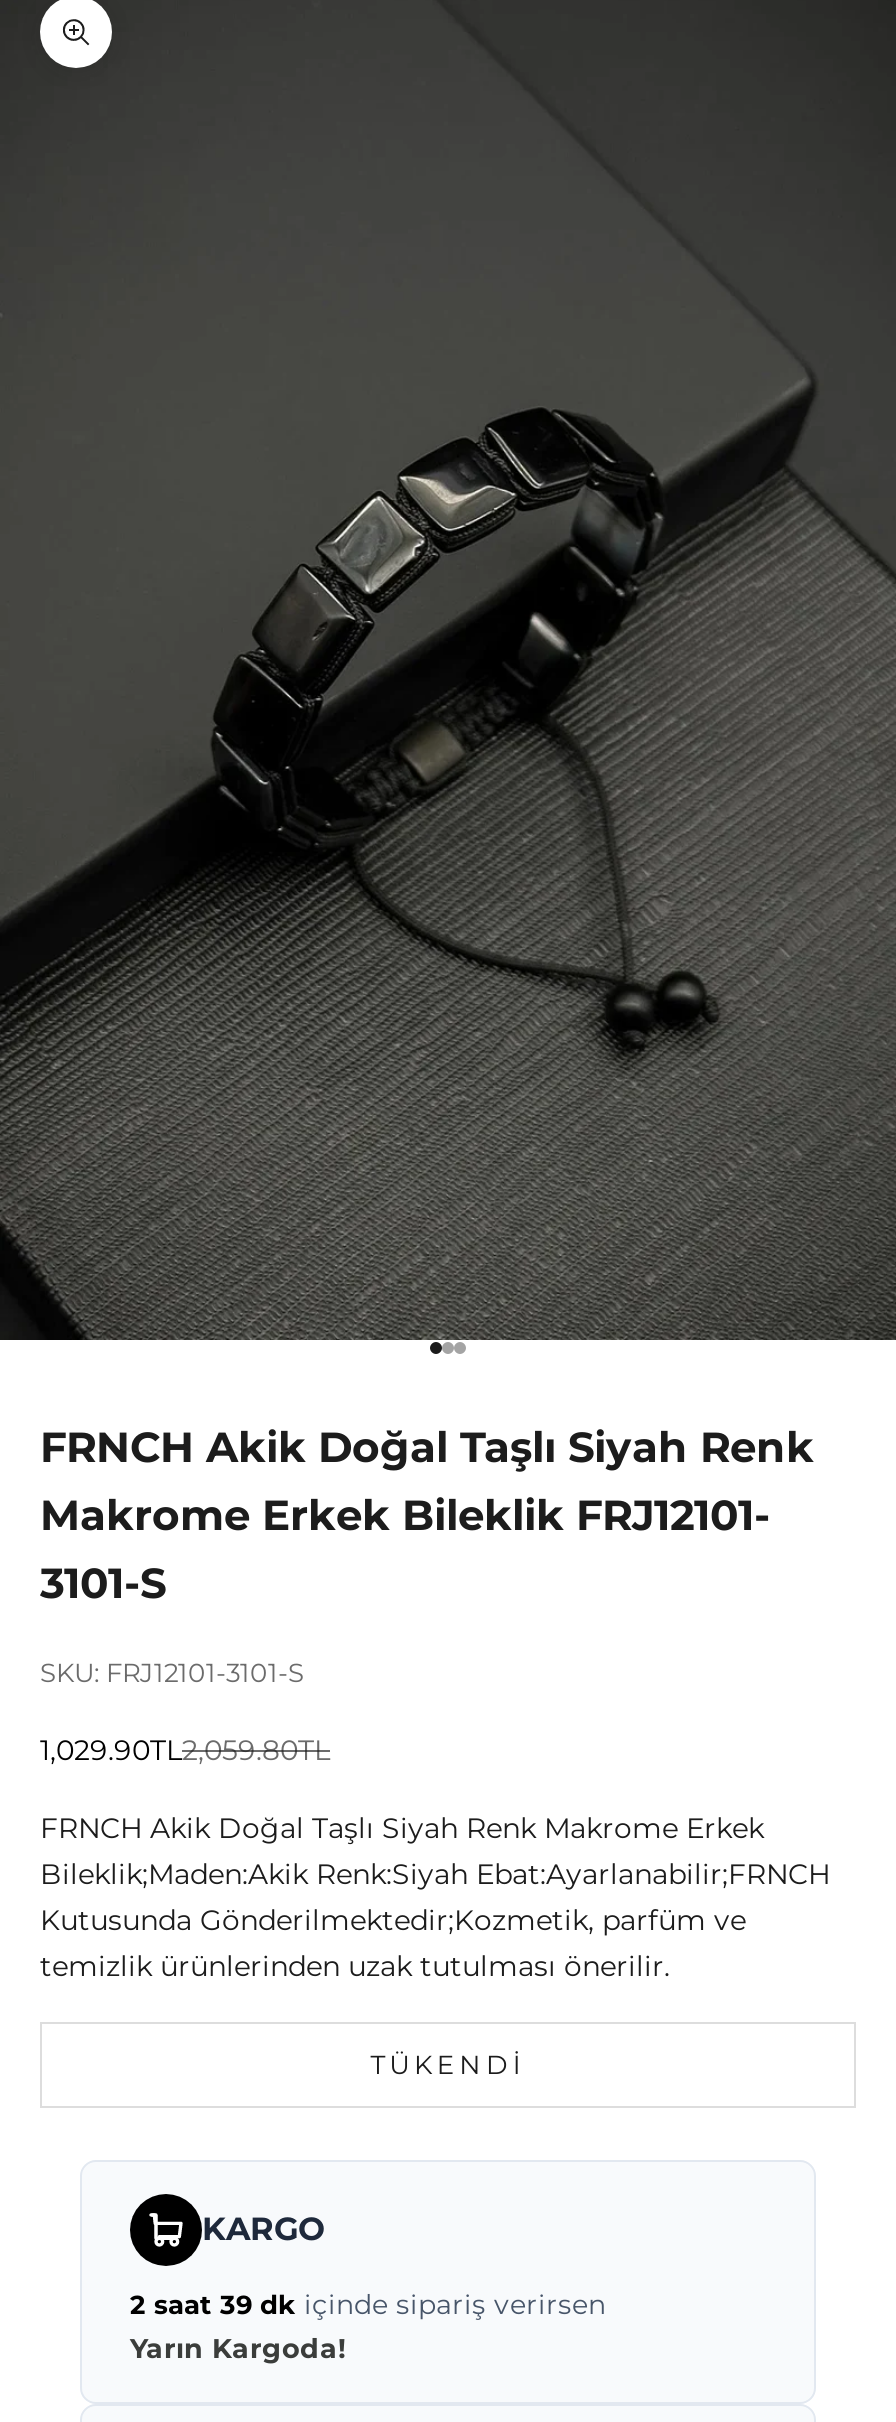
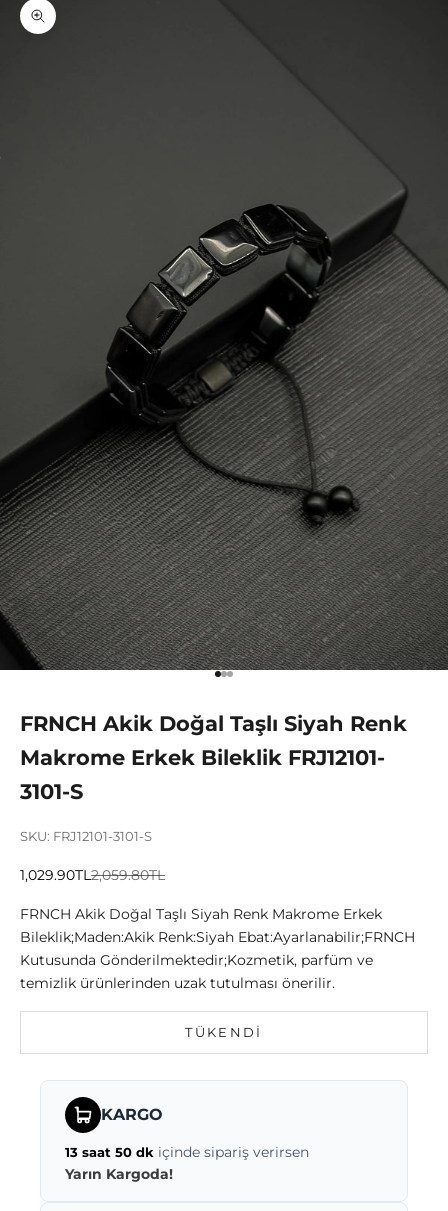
- 2 saat 39 dk içinde sipariş verirsen
+ 13 saat 50 dk içinde sipariş verirsen
